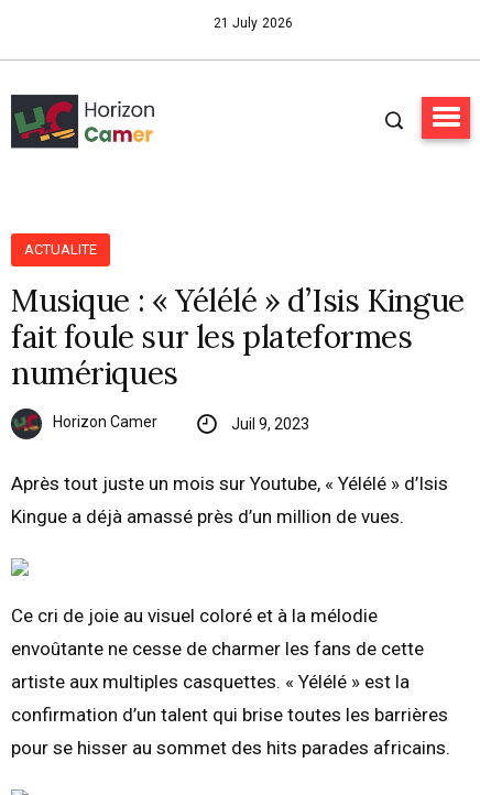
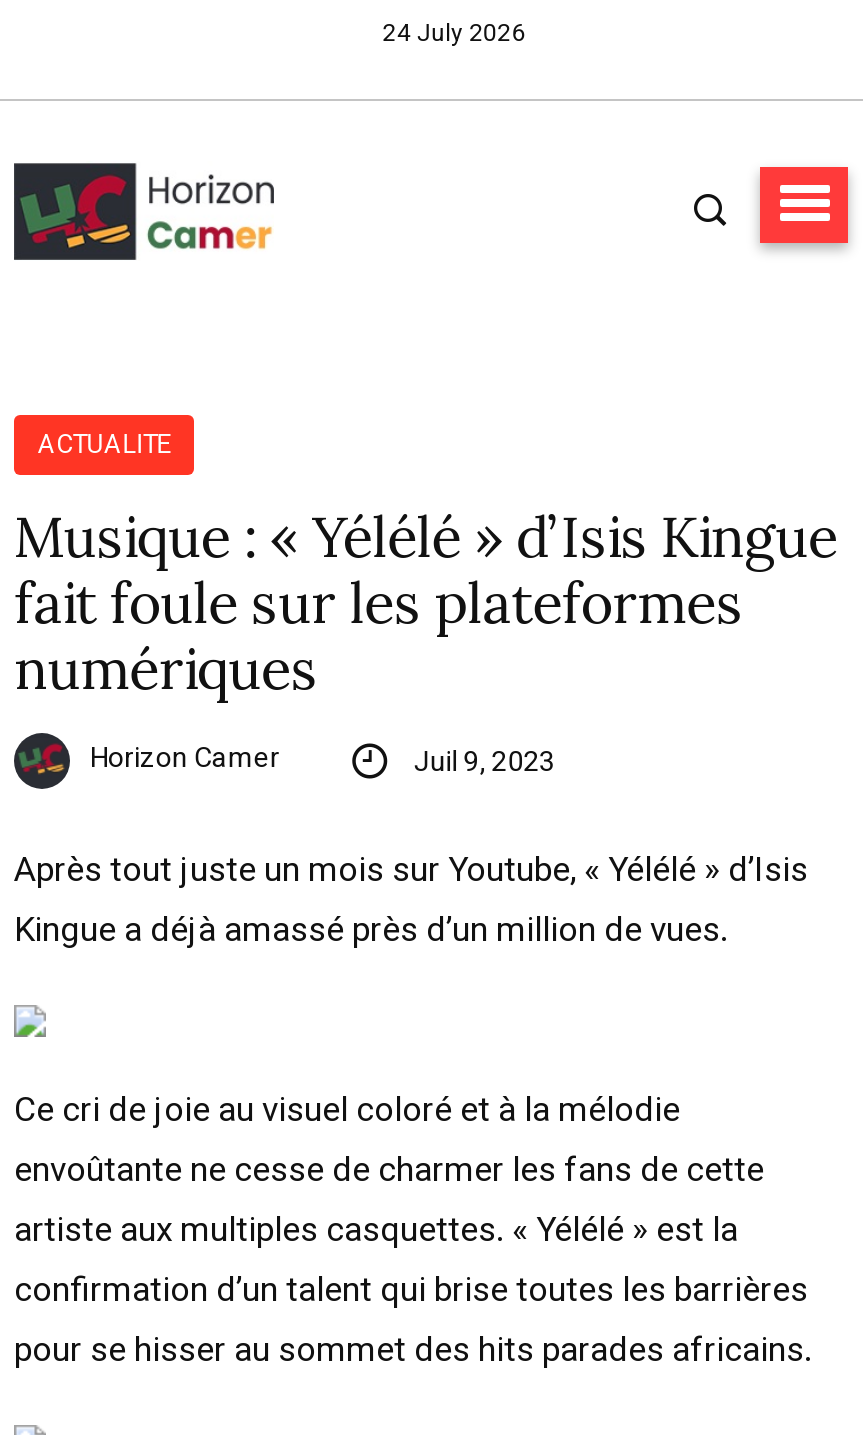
- 21 July 2026
+ 24 July 2026
